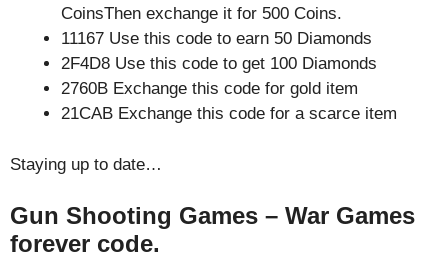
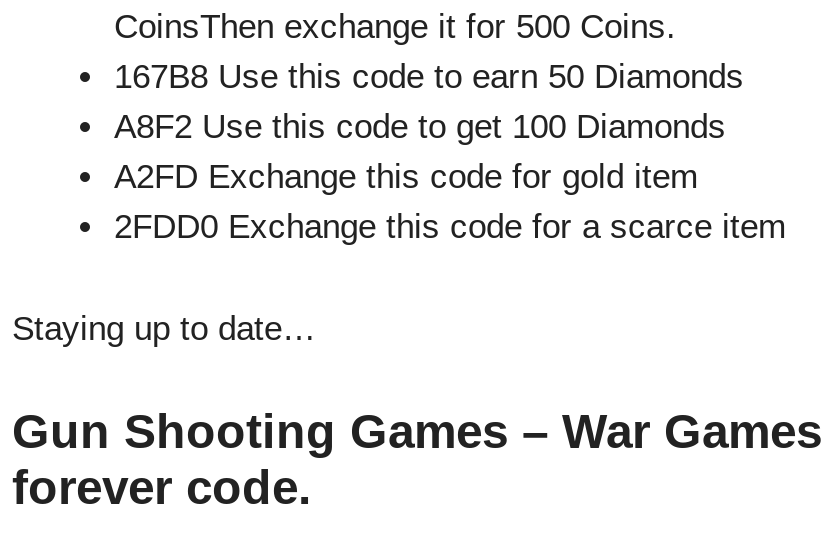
- 11167 Use this code to earn 50 Diamonds
+ 167B8 Use this code to earn 50 Diamonds

- 2F4D8 Use this code to get 100 Diamonds
+ A8F2 Use this code to get 100 Diamonds

- 2760B Exchange this code for gold item
+ A2FD Exchange this code for gold item

- 21CAB Exchange this code for a scarce item
+ 2FDD0 Exchange this code for a scarce item
